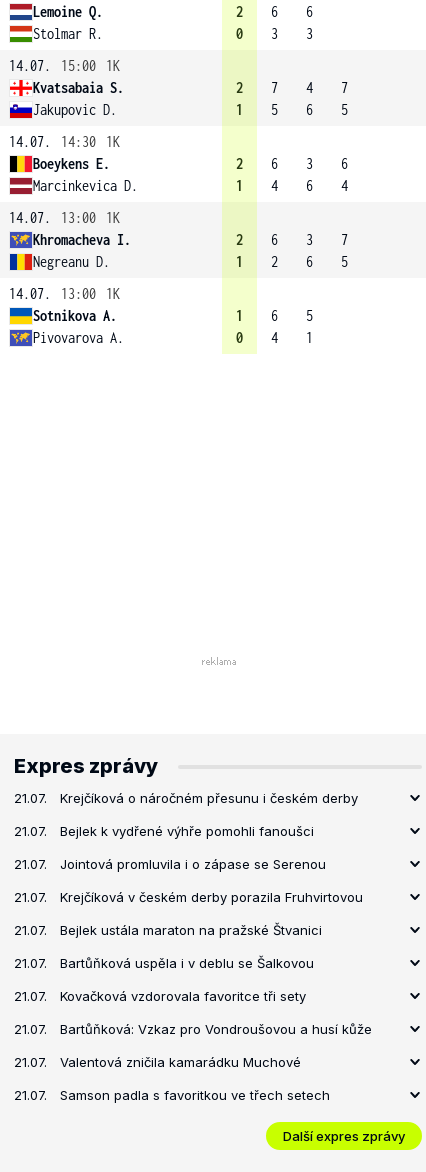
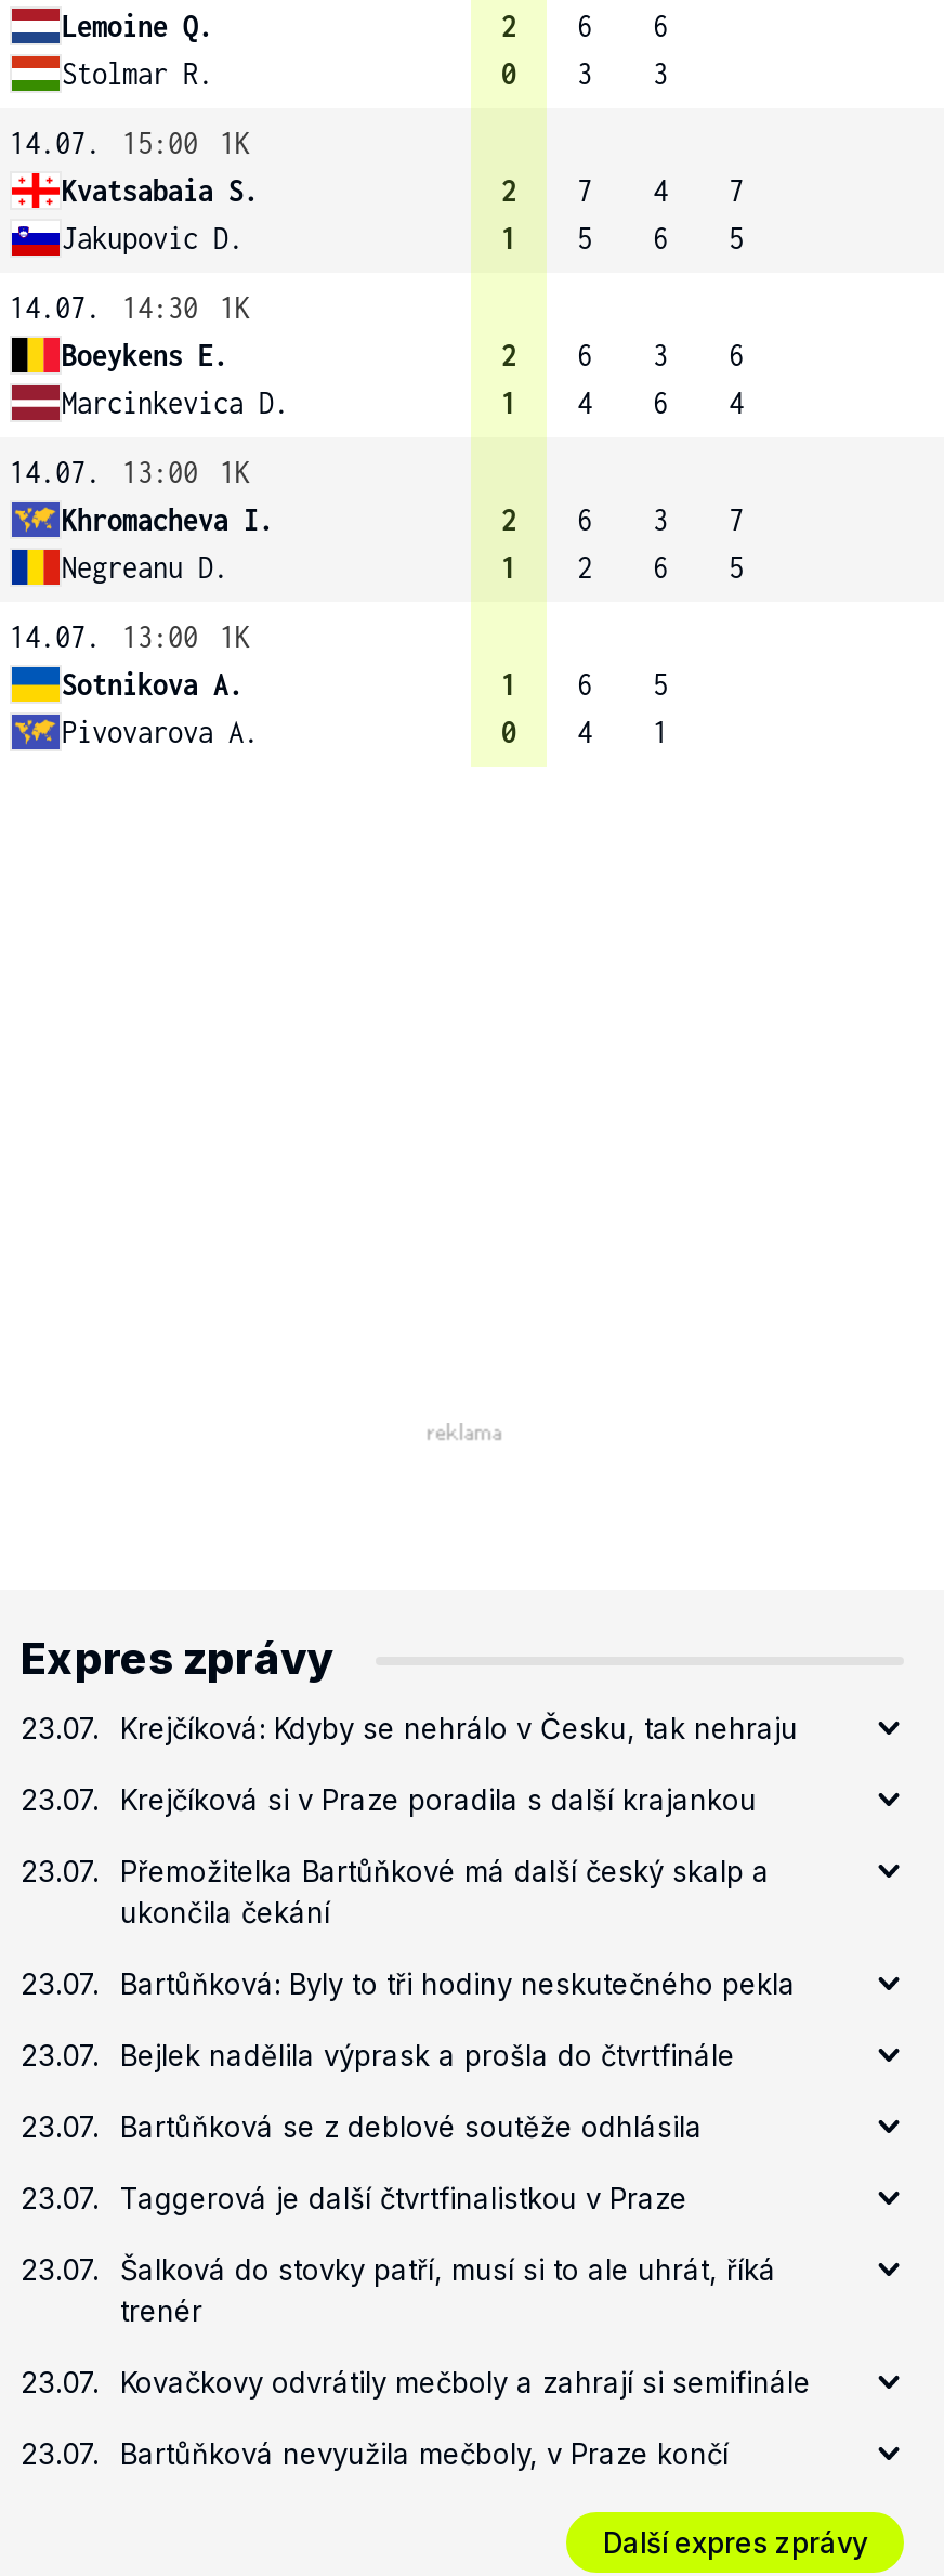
- 21.07.
- Krejčíková o náročném přesunu i českém derby
+ 23.07.
+ Krejčíková: Kdyby se nehrálo v Česku, tak nehraju

- 21.07.
- Bejlek k vydřené výhře pomohli fanoušci
+ 23.07.
+ Krejčíková si v Praze poradila s další krajankou

- 21.07.
- Jointová promluvila i o zápase se Serenou
+ 23.07.
+ Přemožitelka Bartůňkové má další český skalp a
+ ukončila čekání

- 21.07.
- Krejčíková v českém derby porazila Fruhvirtovou
+ 23.07.
+ Bartůňková: Byly to tři hodiny neskutečného pekla

- 21.07.
- Bejlek ustála maraton na pražské Štvanici
+ 23.07.
+ Bejlek nadělila výprask a prošla do čtvrtfinále

- 21.07.
- Bartůňková uspěla i v deblu se Šalkovou
+ 23.07.
+ Bartůňková se z deblové soutěže odhlásila

- 21.07.
- Kovačková vzdorovala favoritce tři sety
+ 23.07.
+ Taggerová je další čtvrtfinalistkou v Praze

- 21.07.
- Bartůňková: Vzkaz pro Vondroušovou a husí kůže
+ 23.07.
+ Šalková do stovky patří, musí si to ale uhrát, říká
+ trenér

- 21.07.
- Valentová zničila kamarádku Muchové
+ 23.07.
+ Kovačkovy odvrátily mečboly a zahrají si semifinále

- 21.07.
- Samson padla s favoritkou ve třech setech
+ 23.07.
+ Bartůňková nevyužila mečboly, v Praze končí
